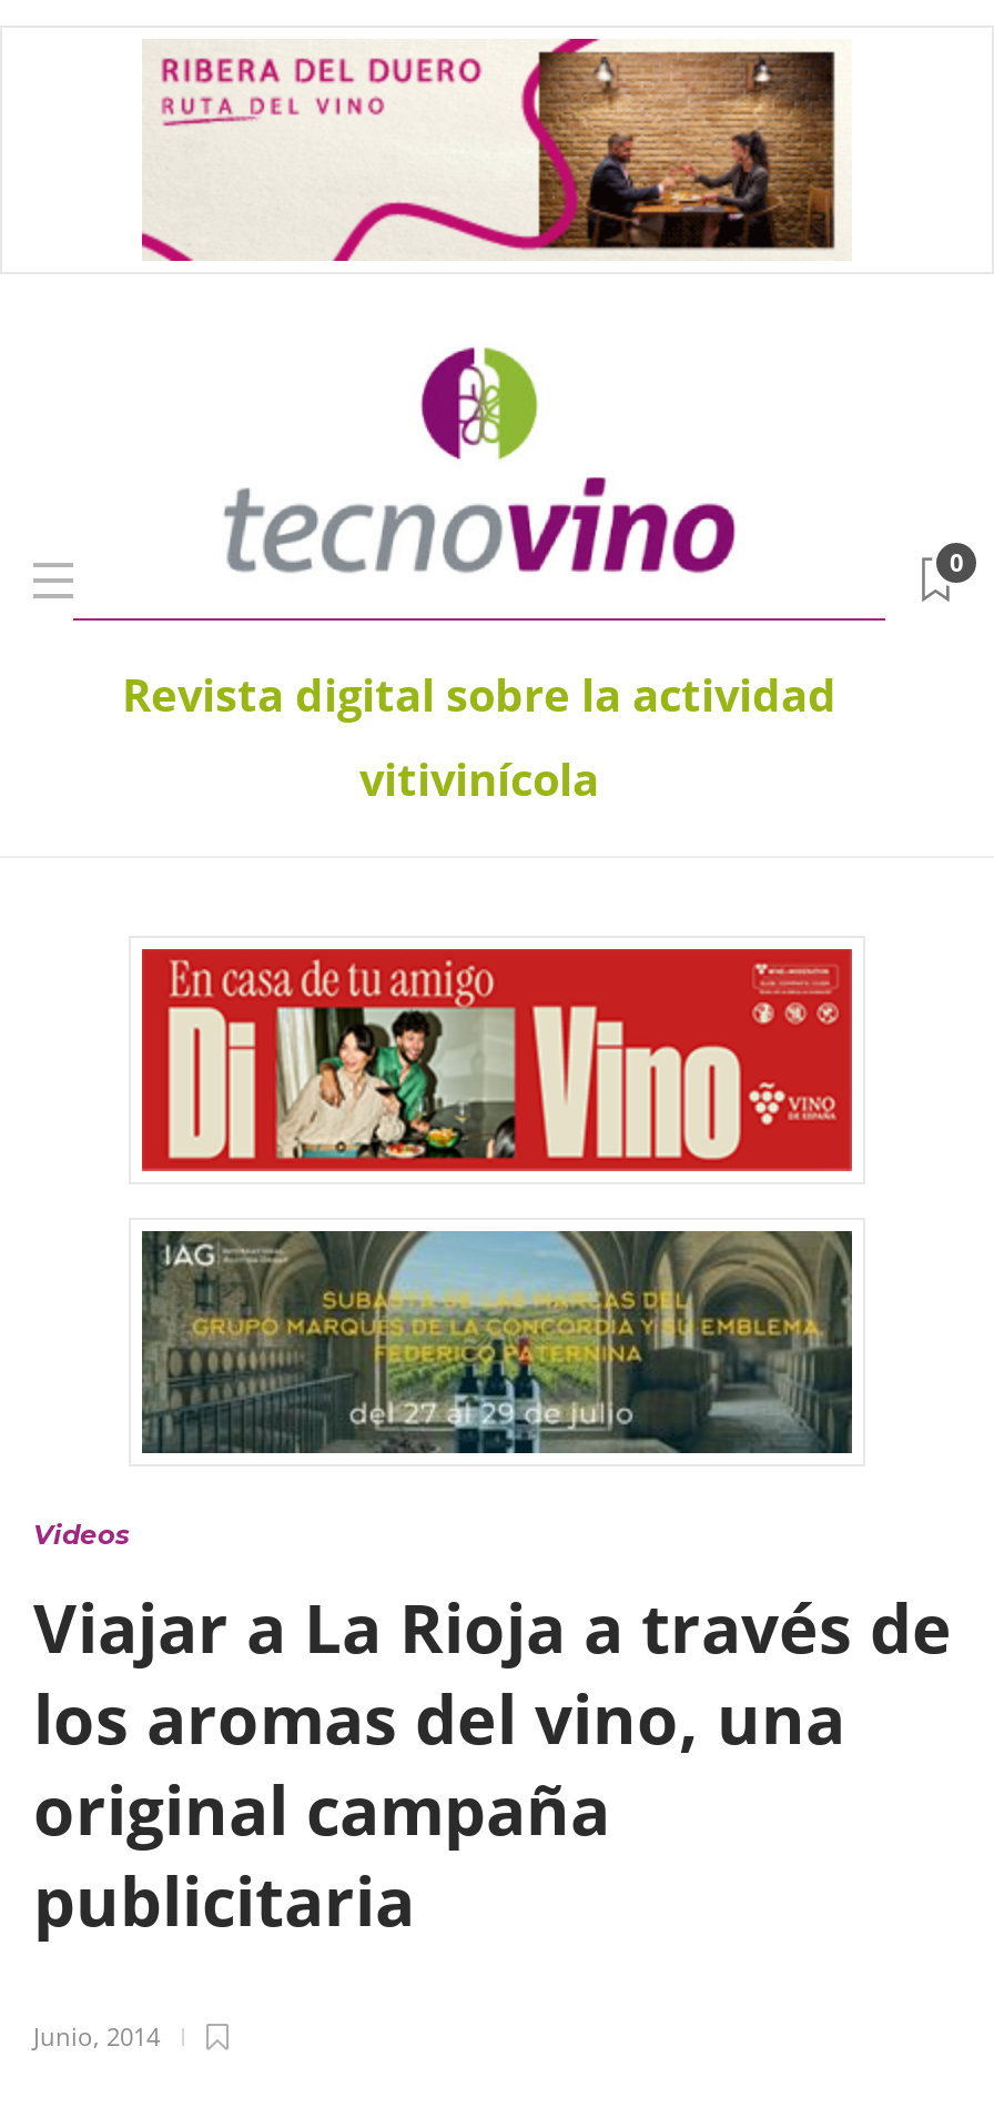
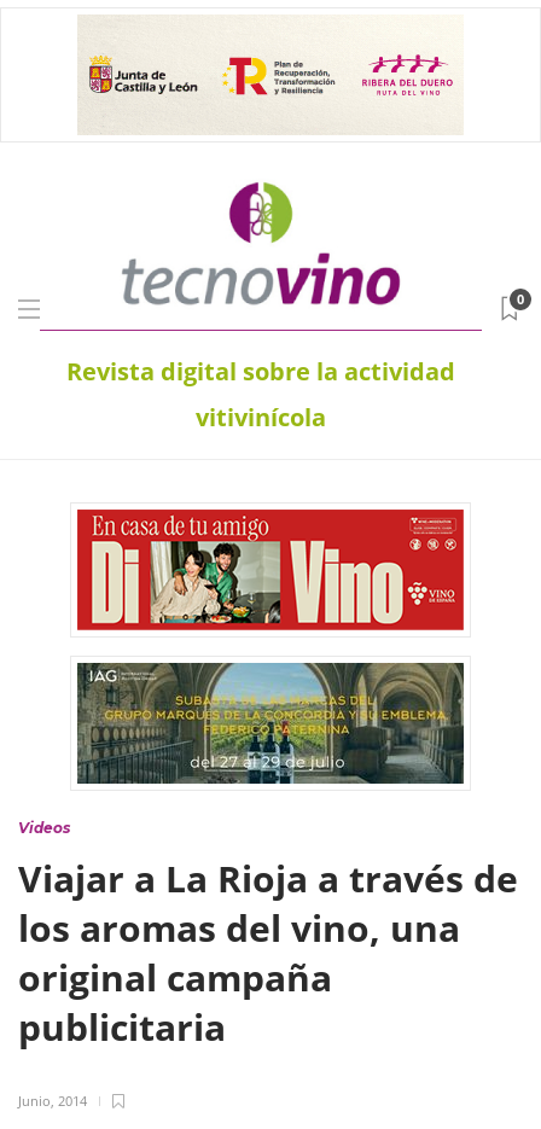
- [image]
+ [image]
